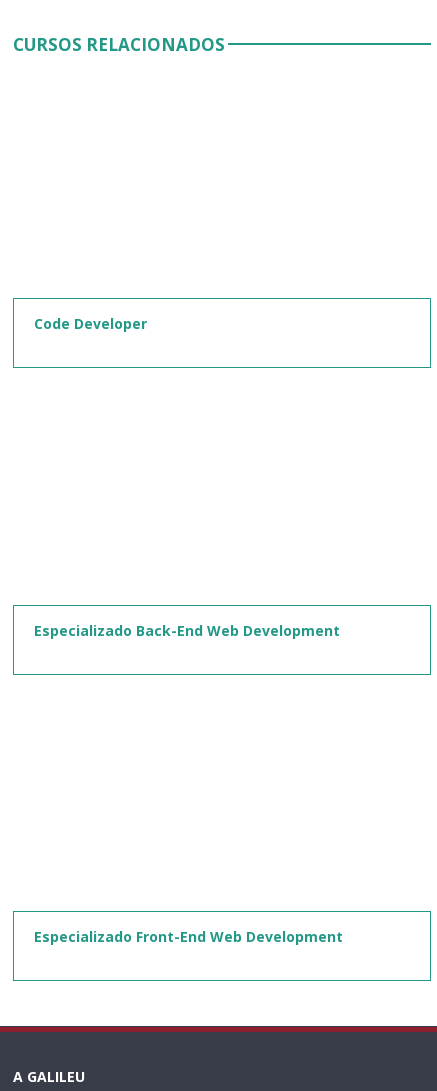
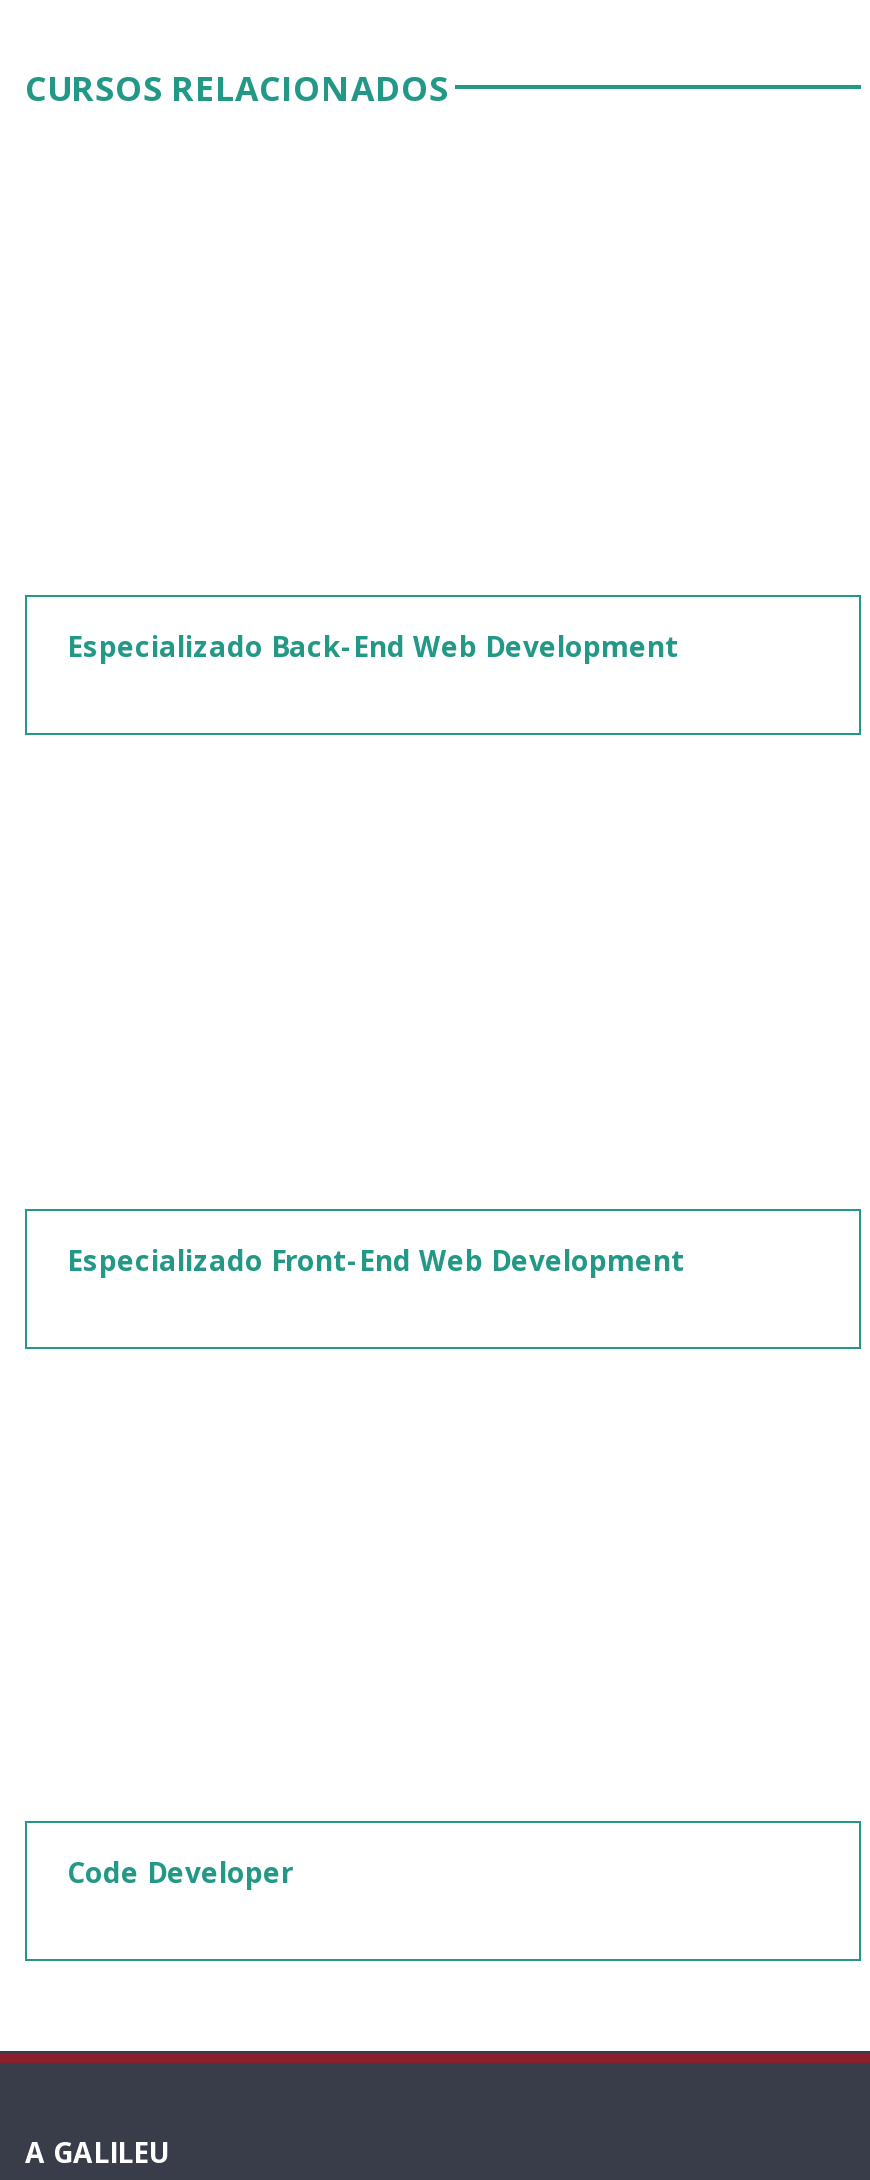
moved down: Code Developer

moved up: Especializado Back-End Web Development | Especializado Front-End Web Development
